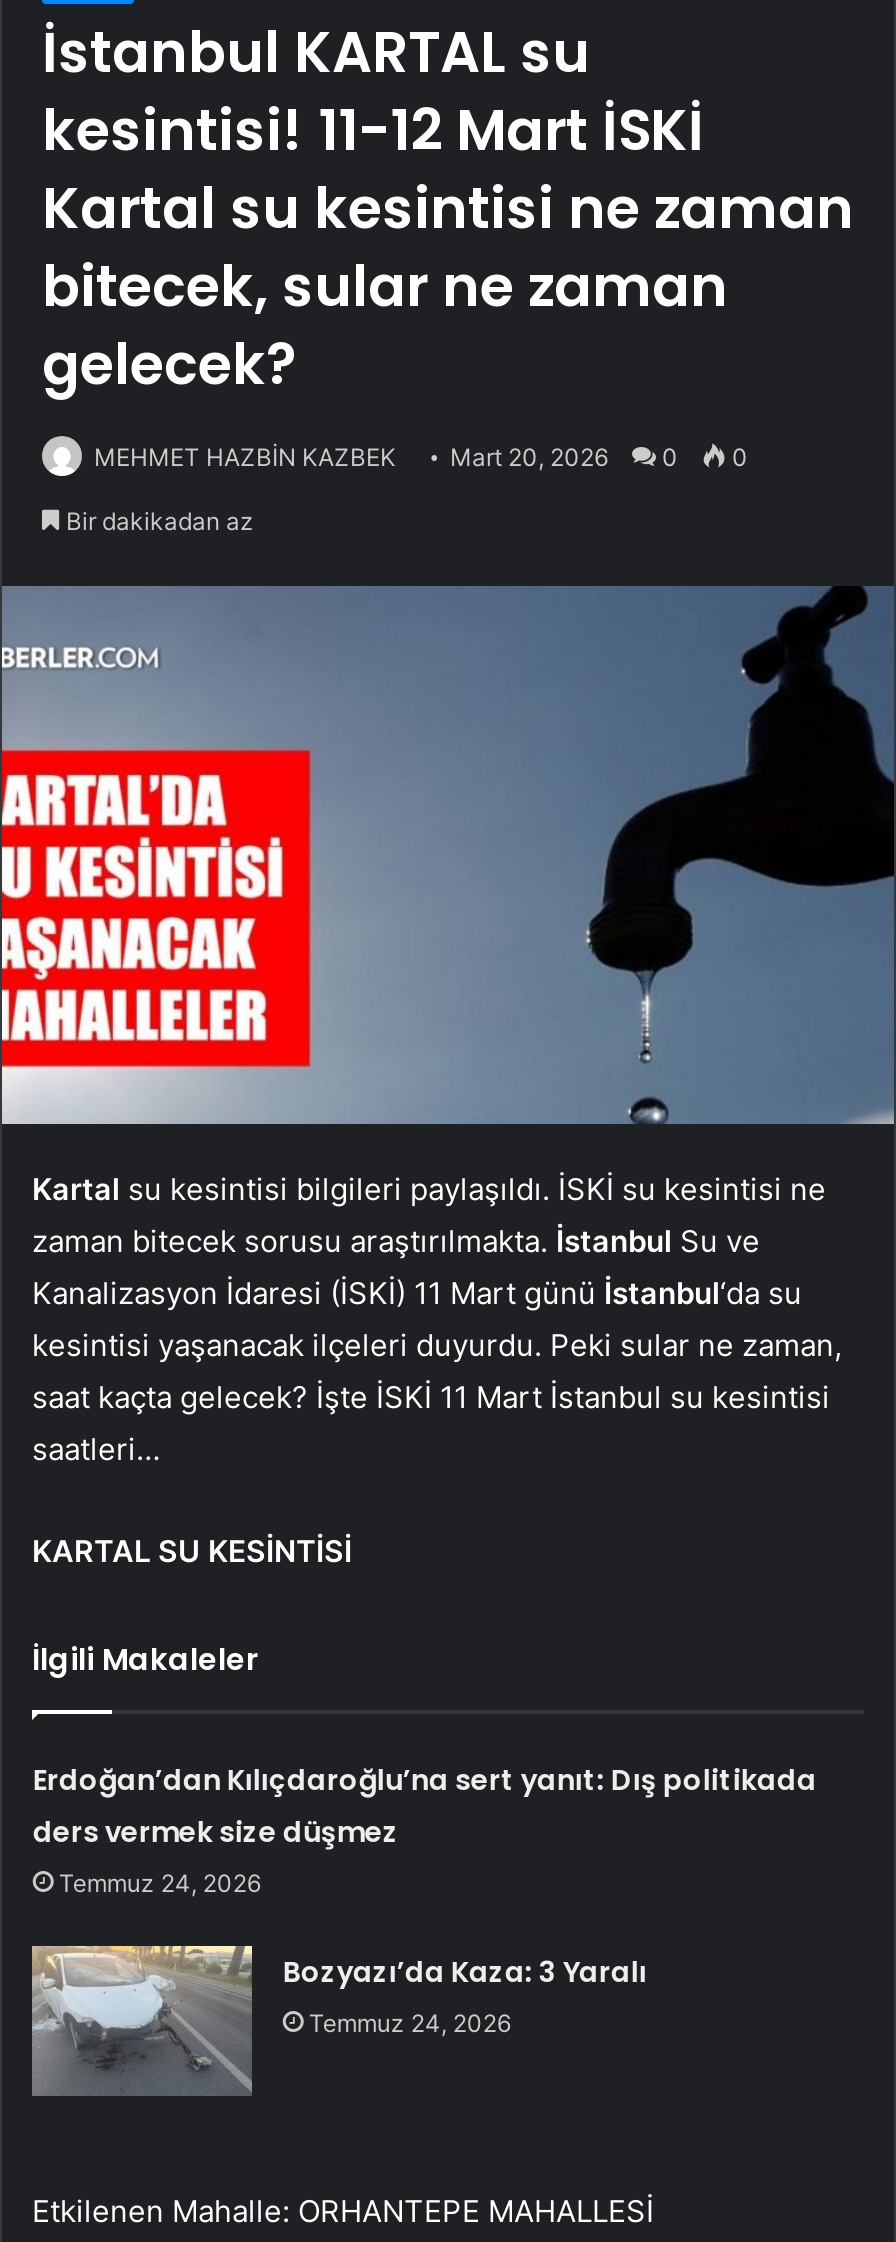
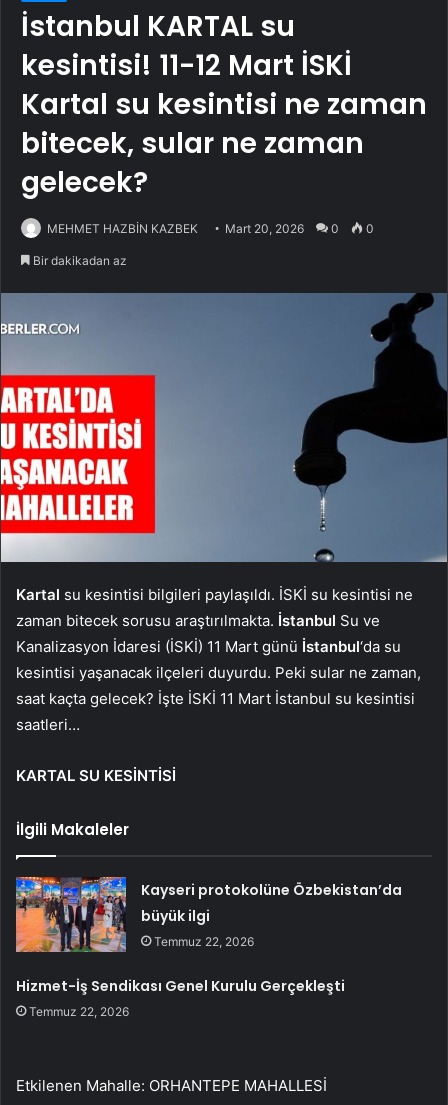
- Erdoğan’dan Kılıçdaroğlu’na sert yanıt: Dış politikada
- ders vermek size düşmez
- Temmuz 24, 2026
+ Kayseri protokolüne Özbekistan’da
+ büyük ilgi
+ Temmuz 22, 2026

- Bozyazı’da Kaza: 3 Yaralı
- Temmuz 24, 2026
+ Hizmet-İş Sendikası Genel Kurulu Gerçekleşti
+ Temmuz 22, 2026
